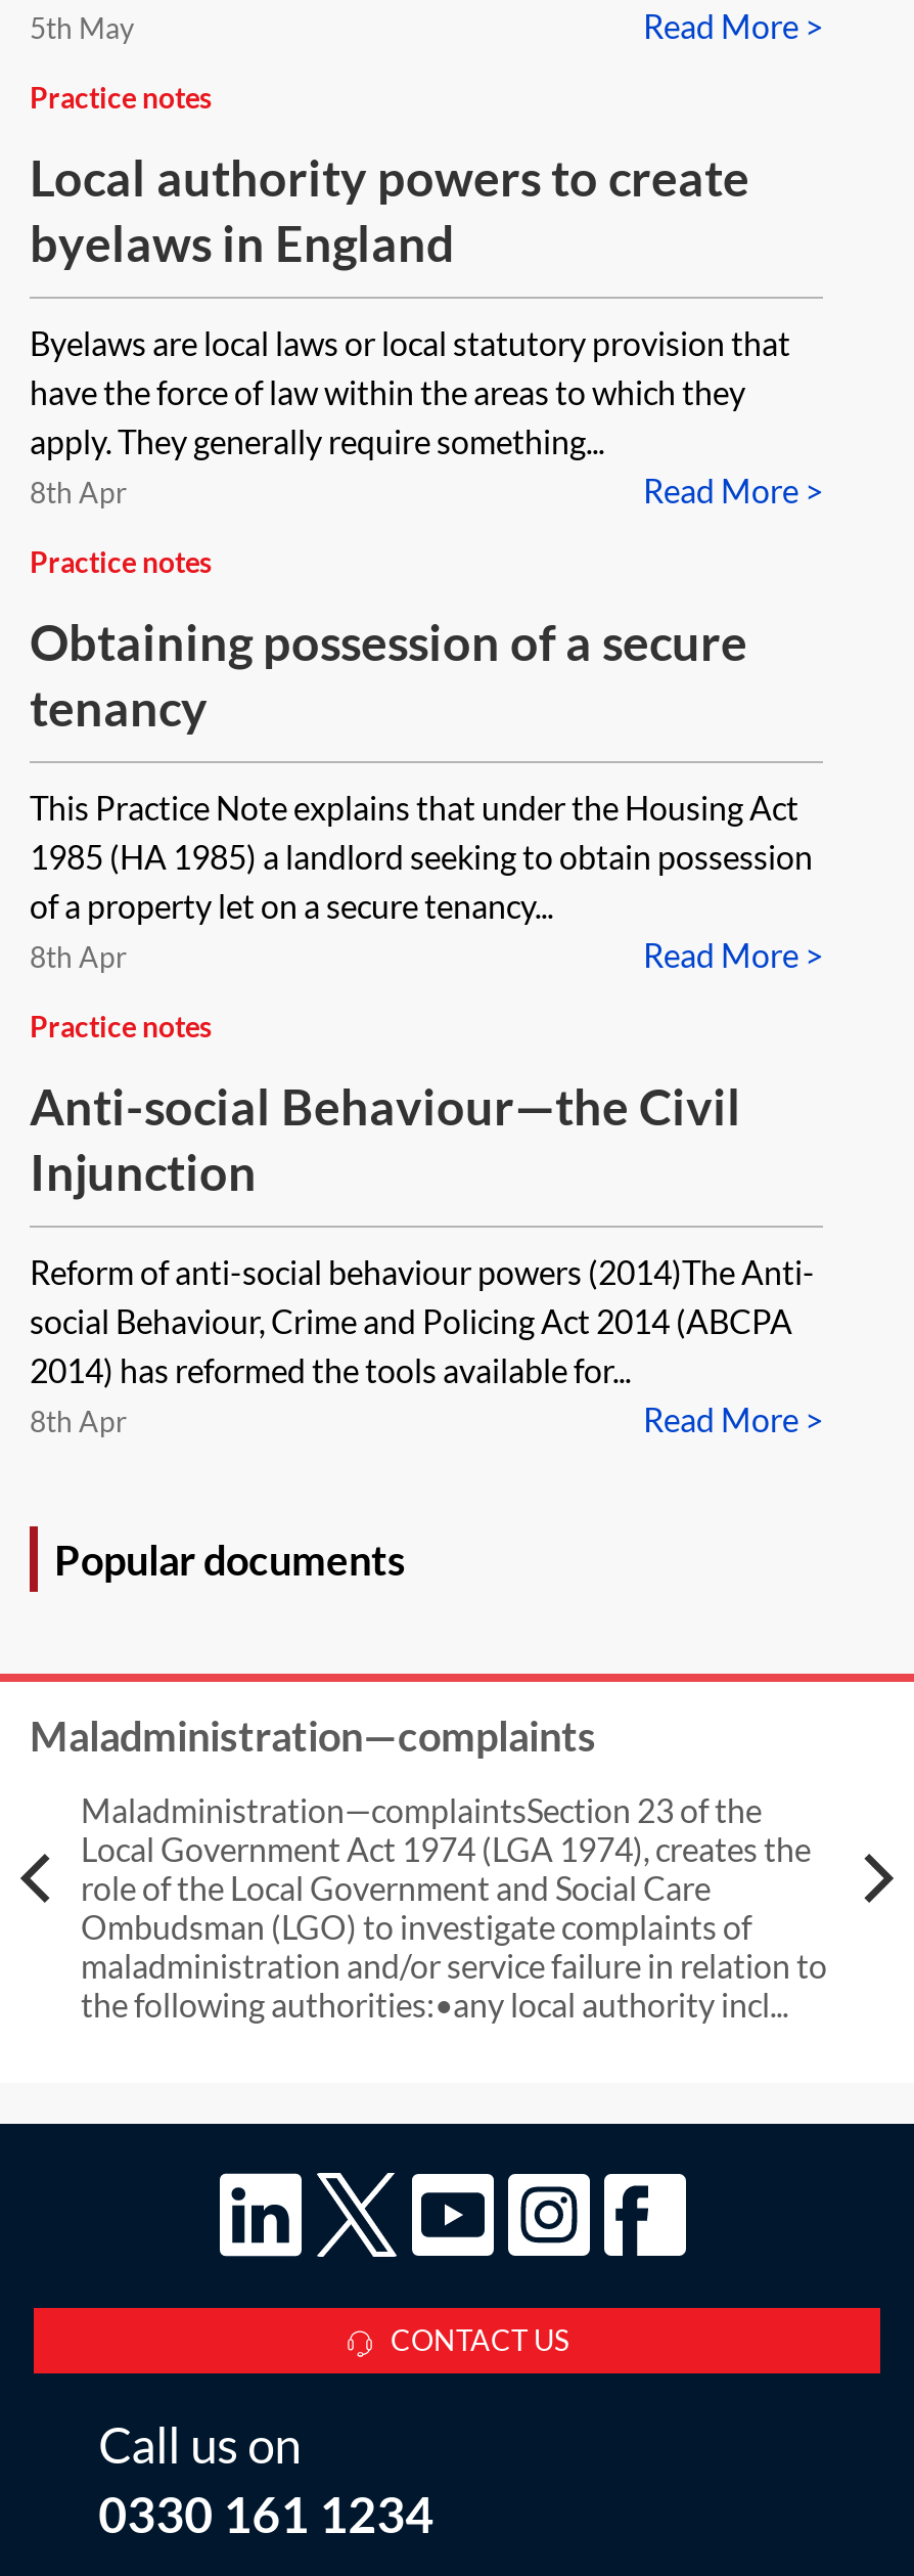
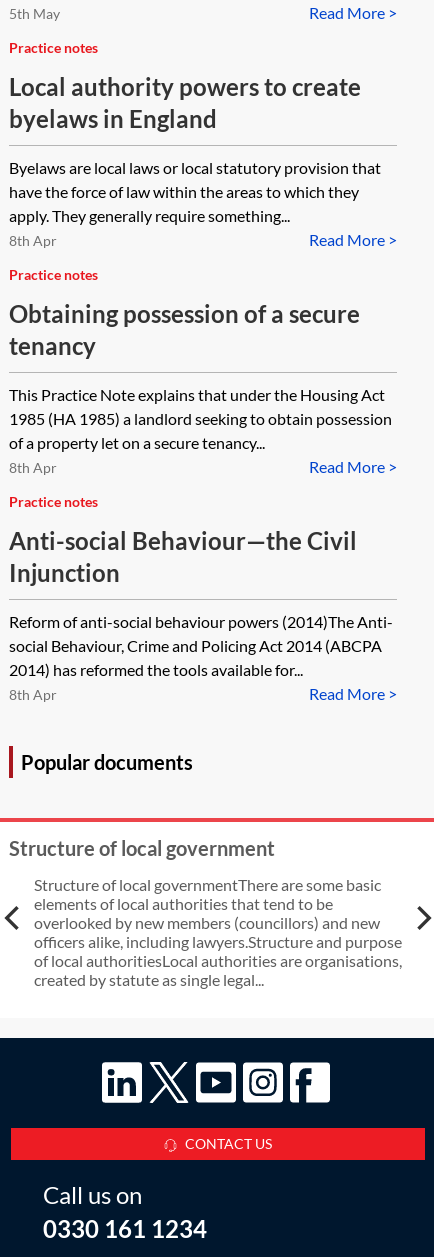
- Maladministration—complaints
+ Structure of local government

- Maladministration—complaintsSection 23 of the
- Local Government Act 1974 (LGA 1974), creates the
- role of the Local Government and Social Care
- Ombudsman (LGO) to investigate complaints of
- maladministration and/or service failure in relation to
- the following authorities:•any local authority incl...
+ Structure of local governmentThere are some basic
+ elements of local authorities that tend to be
+ overlooked by new members (councillors) and new
+ officers alike, including lawyers.Structure and purpose
+ of local authoritiesLocal authorities are organisations,
+ created by statute as single legal...
